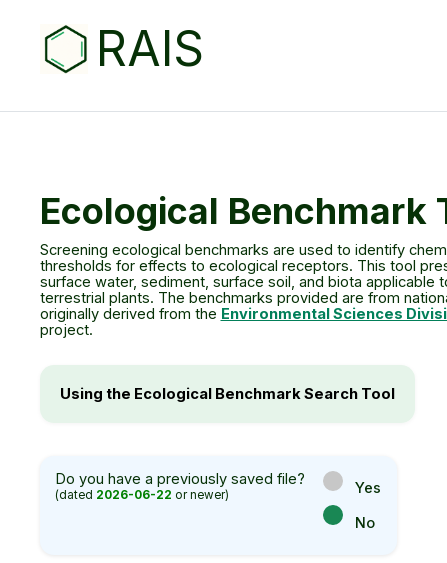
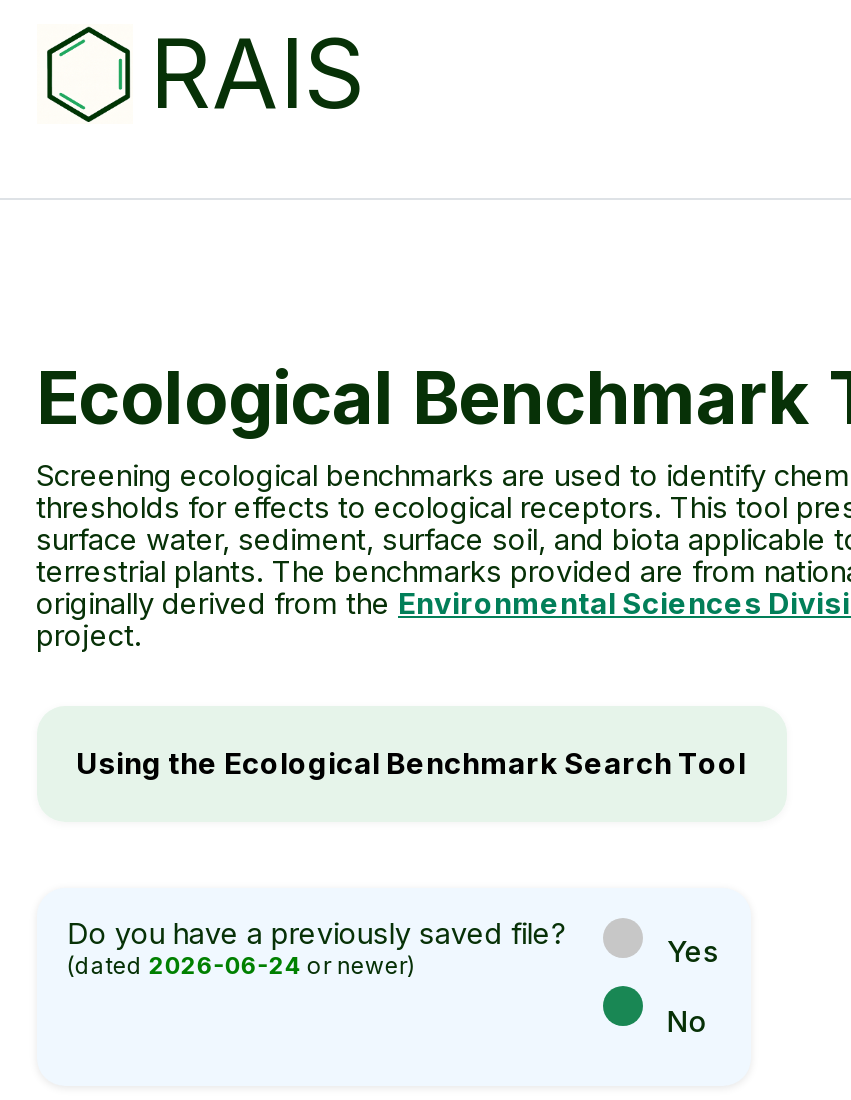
- (dated 2026-06-22 or newer)
+ (dated 2026-06-24 or newer)
